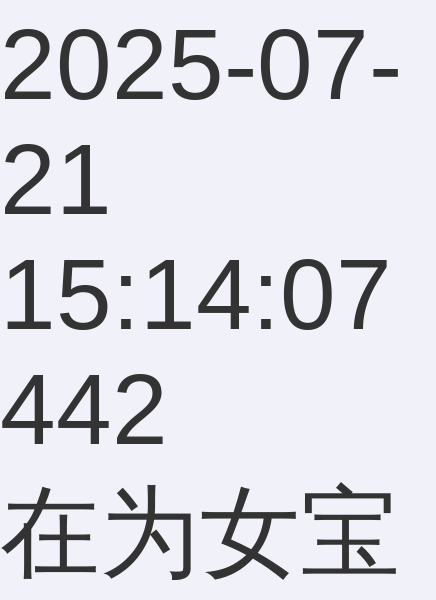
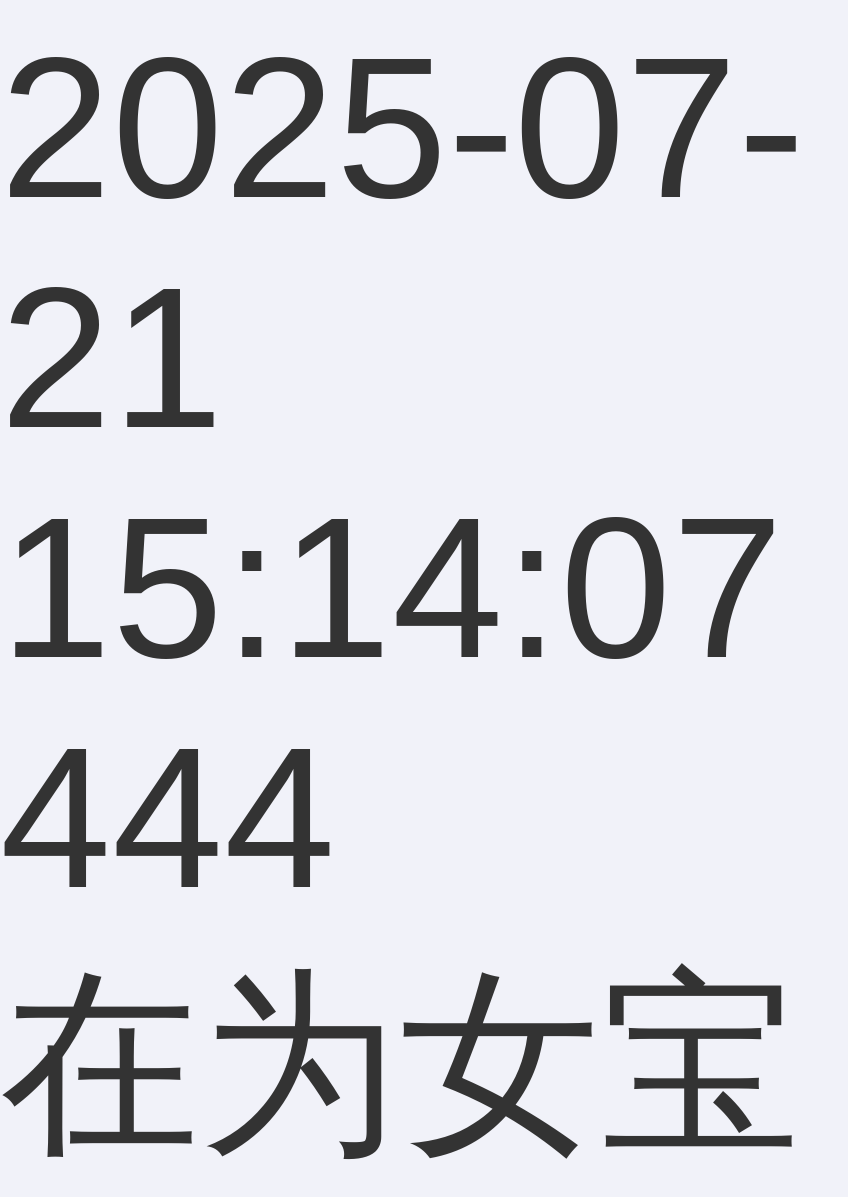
- 442
+ 444
